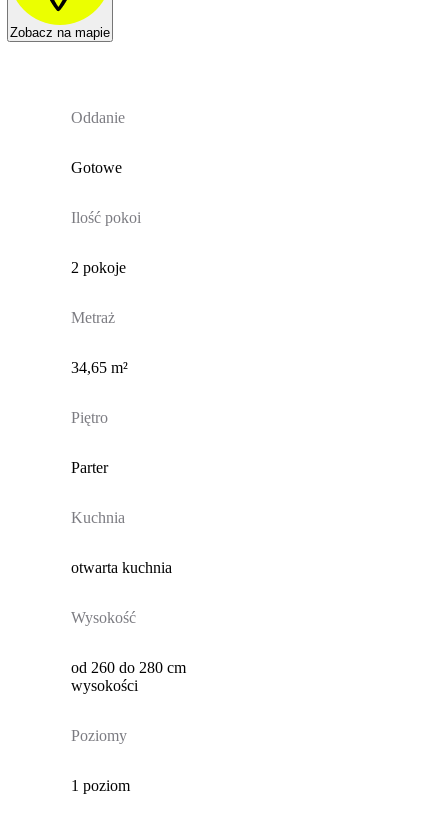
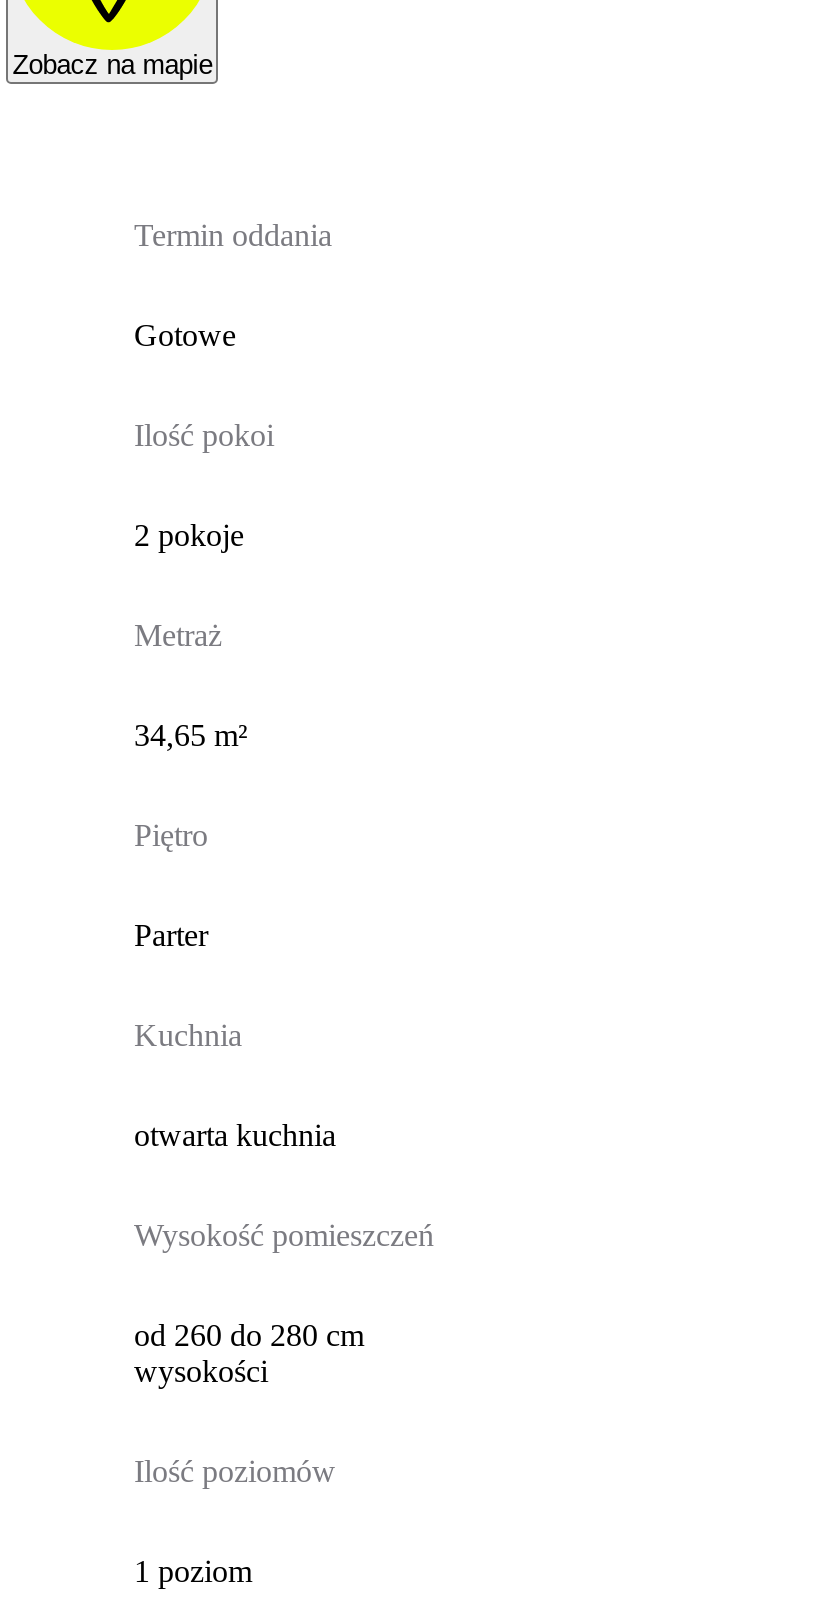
- Oddanie
+ Termin oddania

- Wysokość
+ Wysokość pomieszczeń

- Poziomy
+ Ilość poziomów
